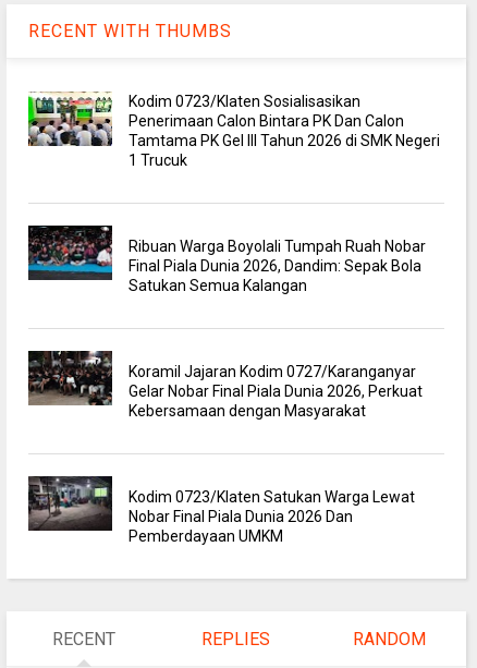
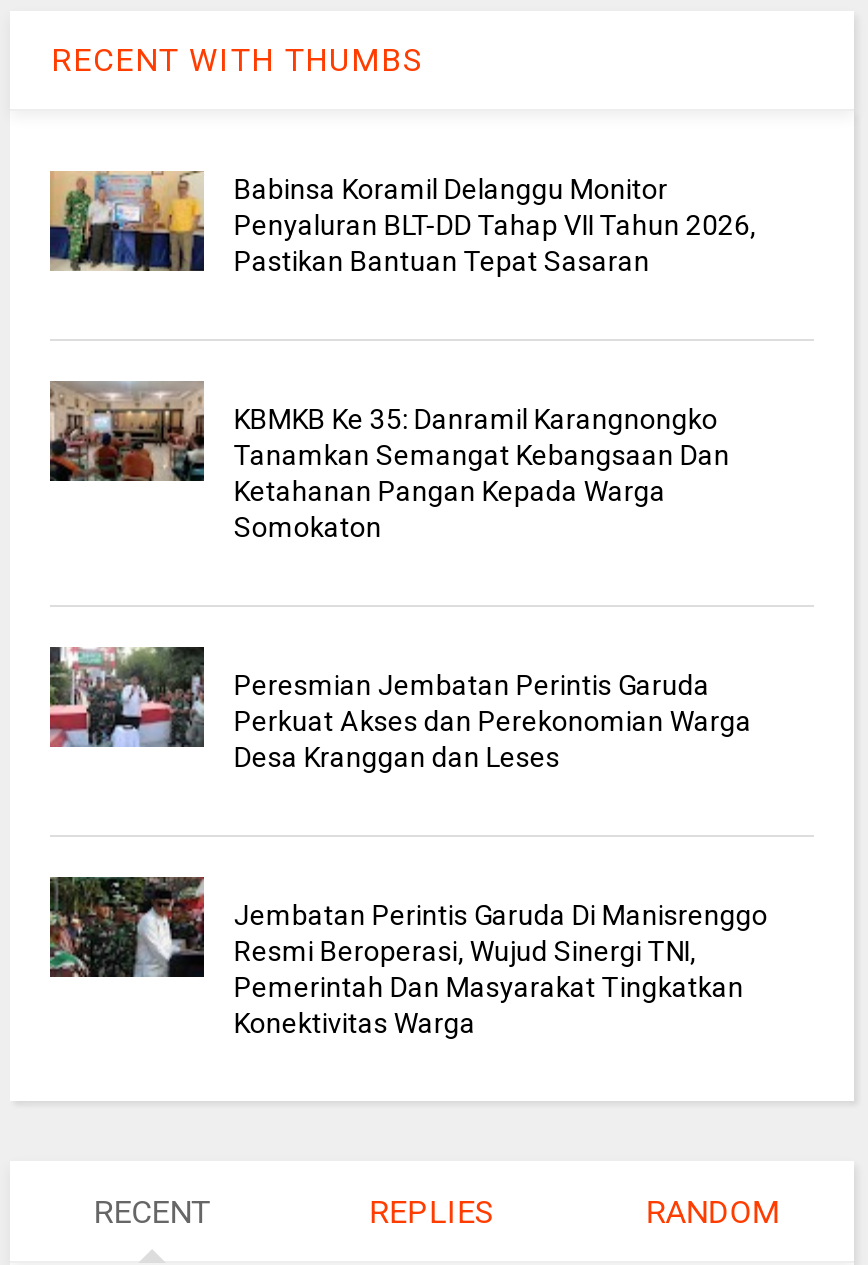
- [image]
- Kodim 0723/Klaten Sosialisasikan
- Penerimaan Calon Bintara PK Dan Calon
- Tamtama PK Gel III Tahun 2026 di SMK Negeri
- 1 Trucuk
+ [image]
+ Babinsa Koramil Delanggu Monitor
+ Penyaluran BLT-DD Tahap VII Tahun 2026,
+ Pastikan Bantuan Tepat Sasaran

- [image]
- Ribuan Warga Boyolali Tumpah Ruah Nobar
- Final Piala Dunia 2026, Dandim: Sepak Bola
- Satukan Semua Kalangan
+ [image]
+ KBMKB Ke 35: Danramil Karangnongko
+ Tanamkan Semangat Kebangsaan Dan
+ Ketahanan Pangan Kepada Warga
+ Somokaton

- [image]
- Koramil Jajaran Kodim 0727/Karanganyar
- Gelar Nobar Final Piala Dunia 2026, Perkuat
- Kebersamaan dengan Masyarakat
+ [image]
+ Peresmian Jembatan Perintis Garuda
+ Perkuat Akses dan Perekonomian Warga
+ Desa Kranggan dan Leses

- [image]
- Kodim 0723/Klaten Satukan Warga Lewat
- Nobar Final Piala Dunia 2026 Dan
- Pemberdayaan UMKM
+ [image]
+ Jembatan Perintis Garuda Di Manisrenggo
+ Resmi Beroperasi, Wujud Sinergi TNI,
+ Pemerintah Dan Masyarakat Tingkatkan
+ Konektivitas Warga
